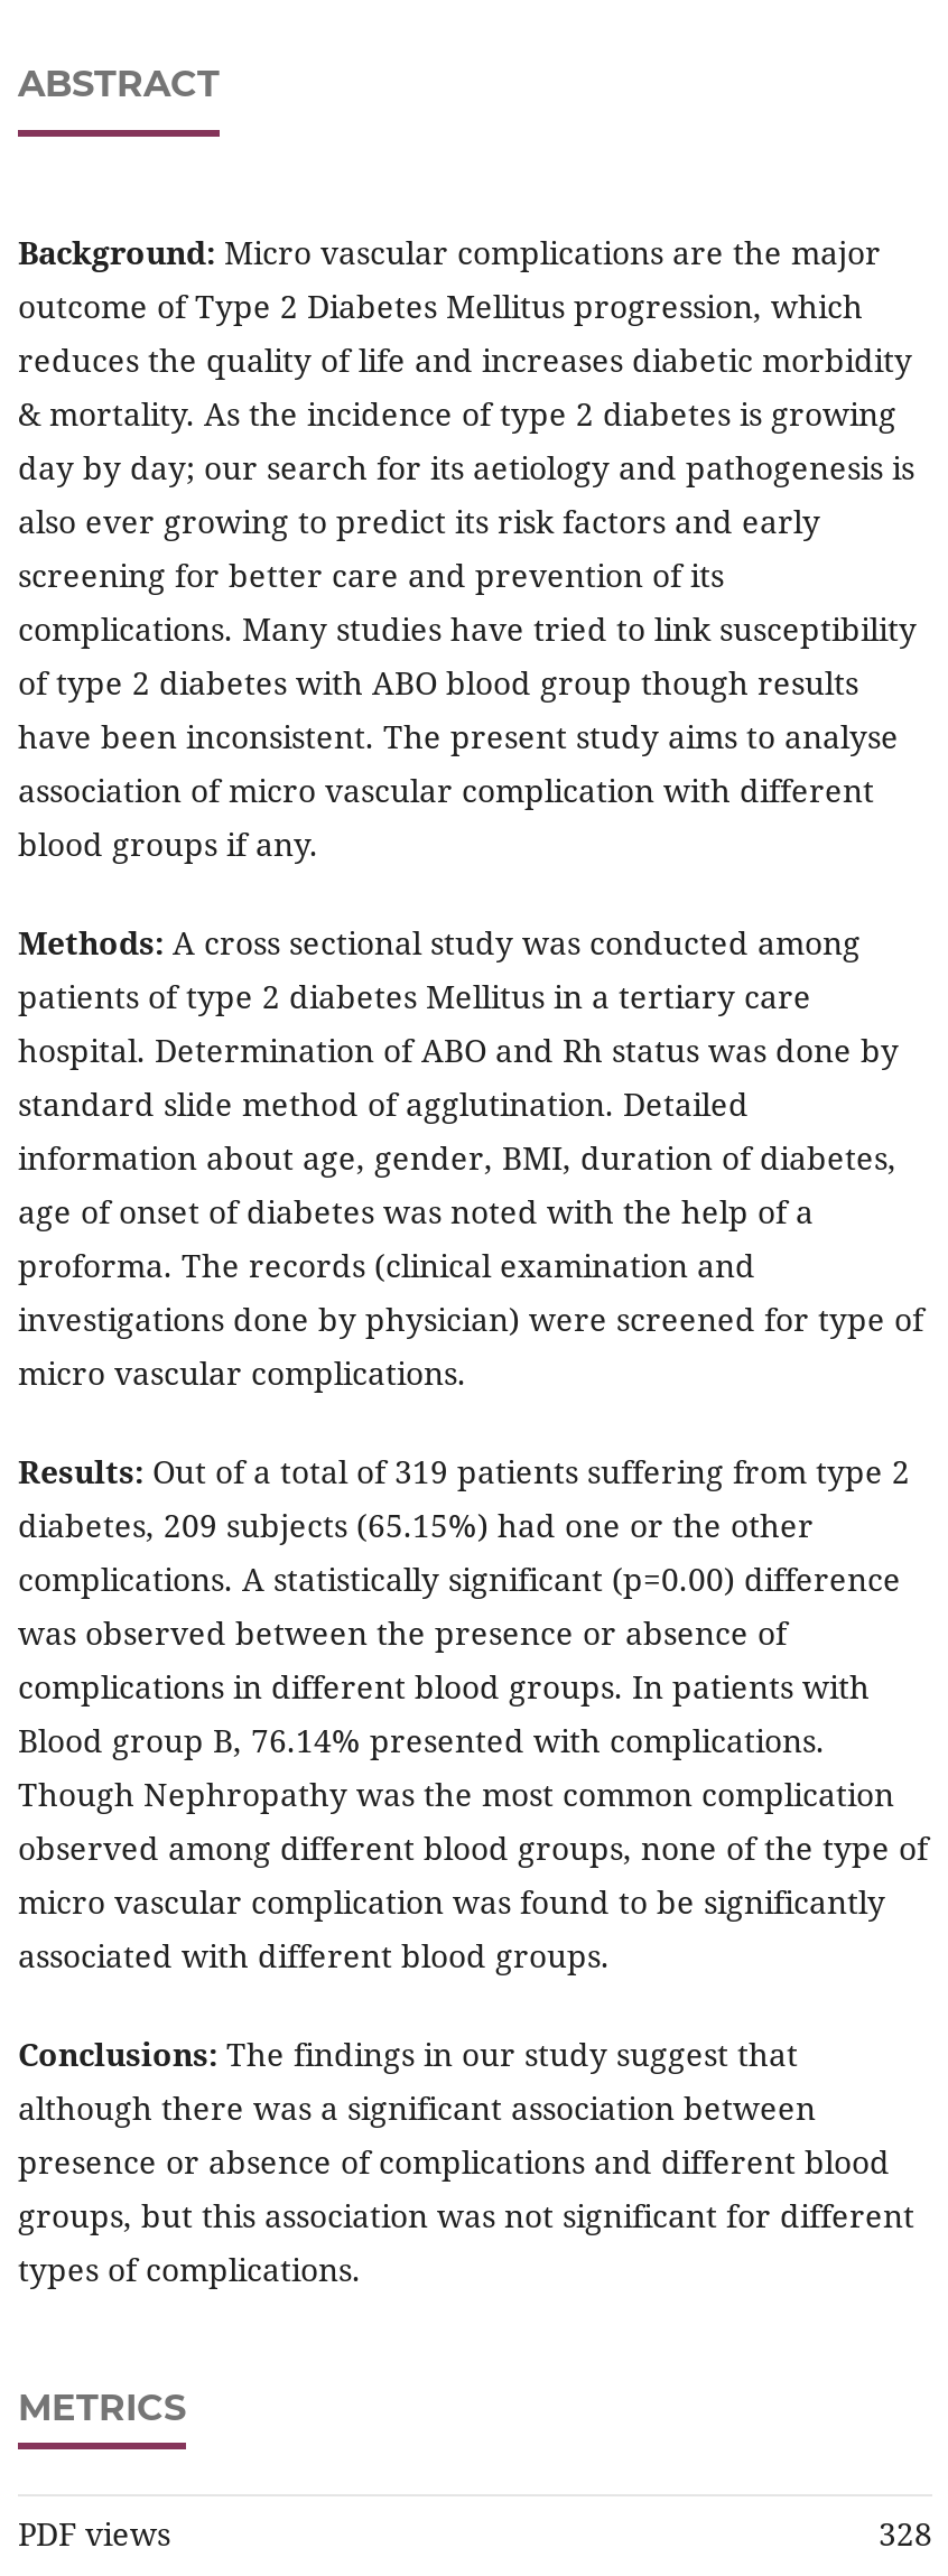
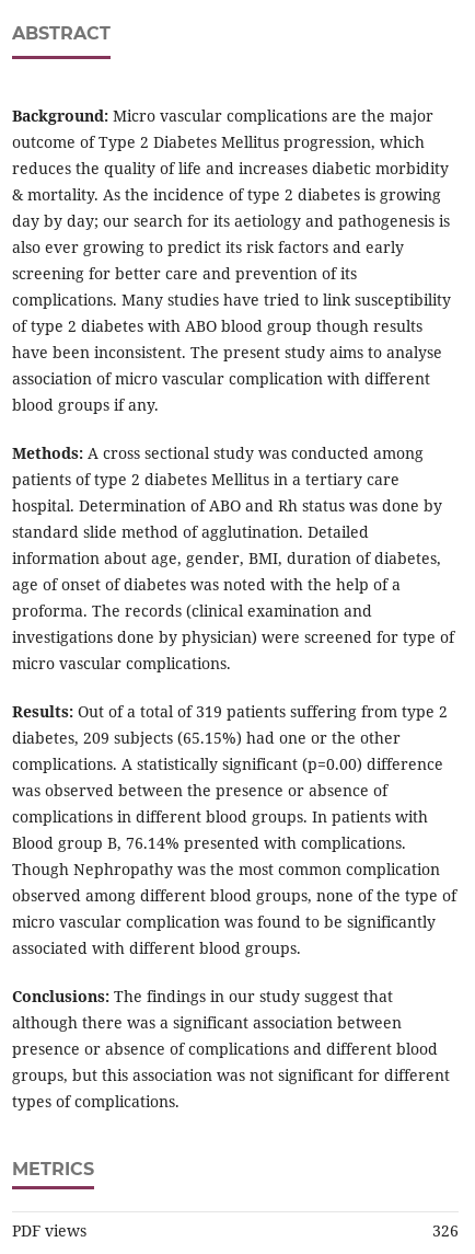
- 328
+ 326
